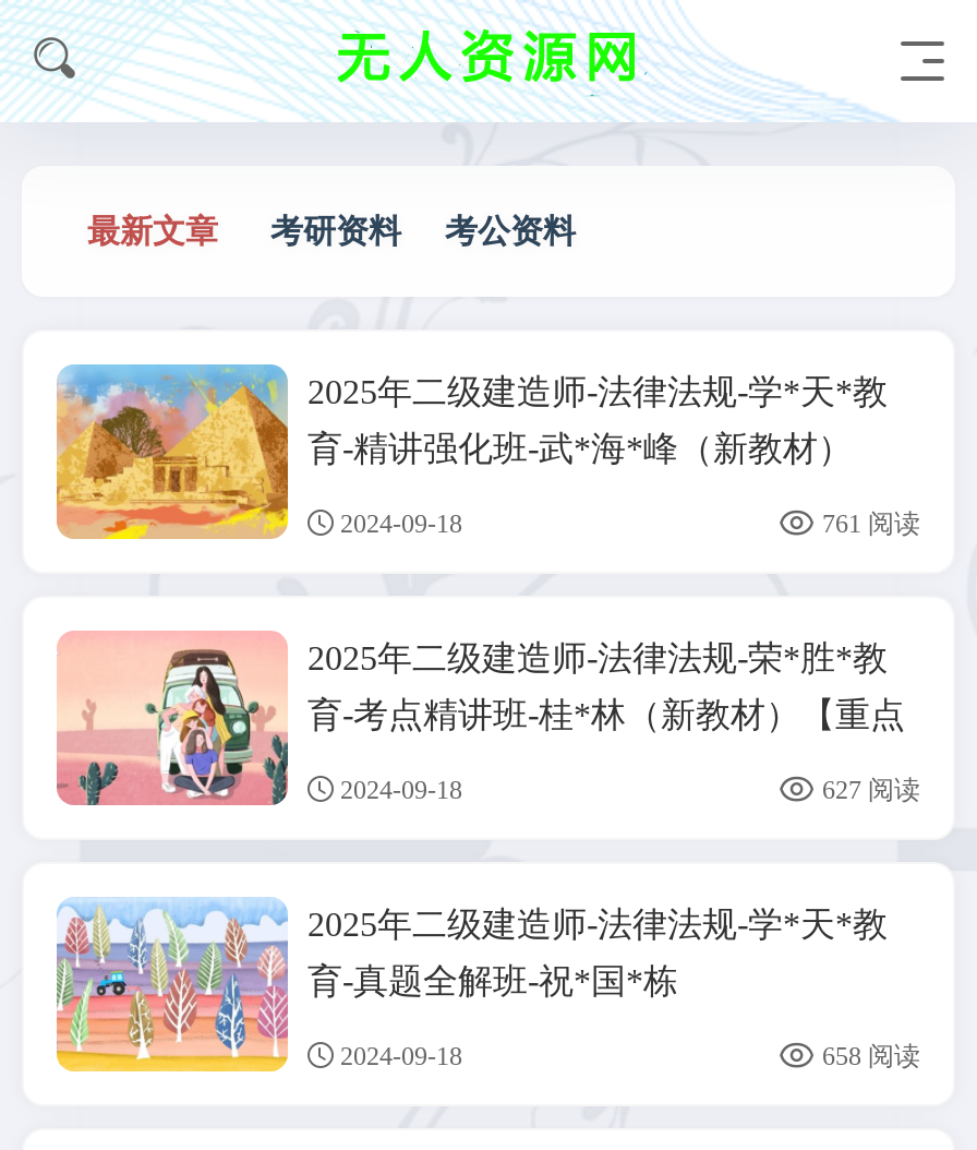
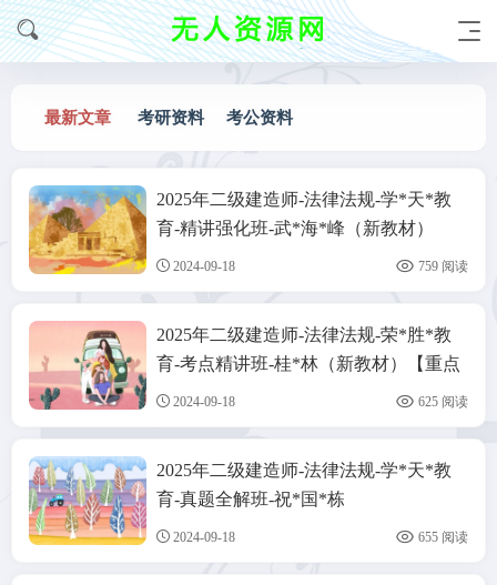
- 761 阅读
+ 759 阅读

- 627 阅读
+ 625 阅读

- 658 阅读
+ 655 阅读
